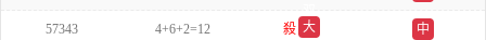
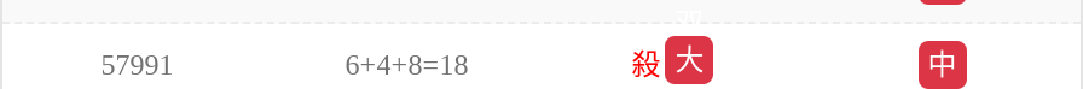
- 57343
+ 57991

- 4+6+2=12
+ 6+4+8=18
